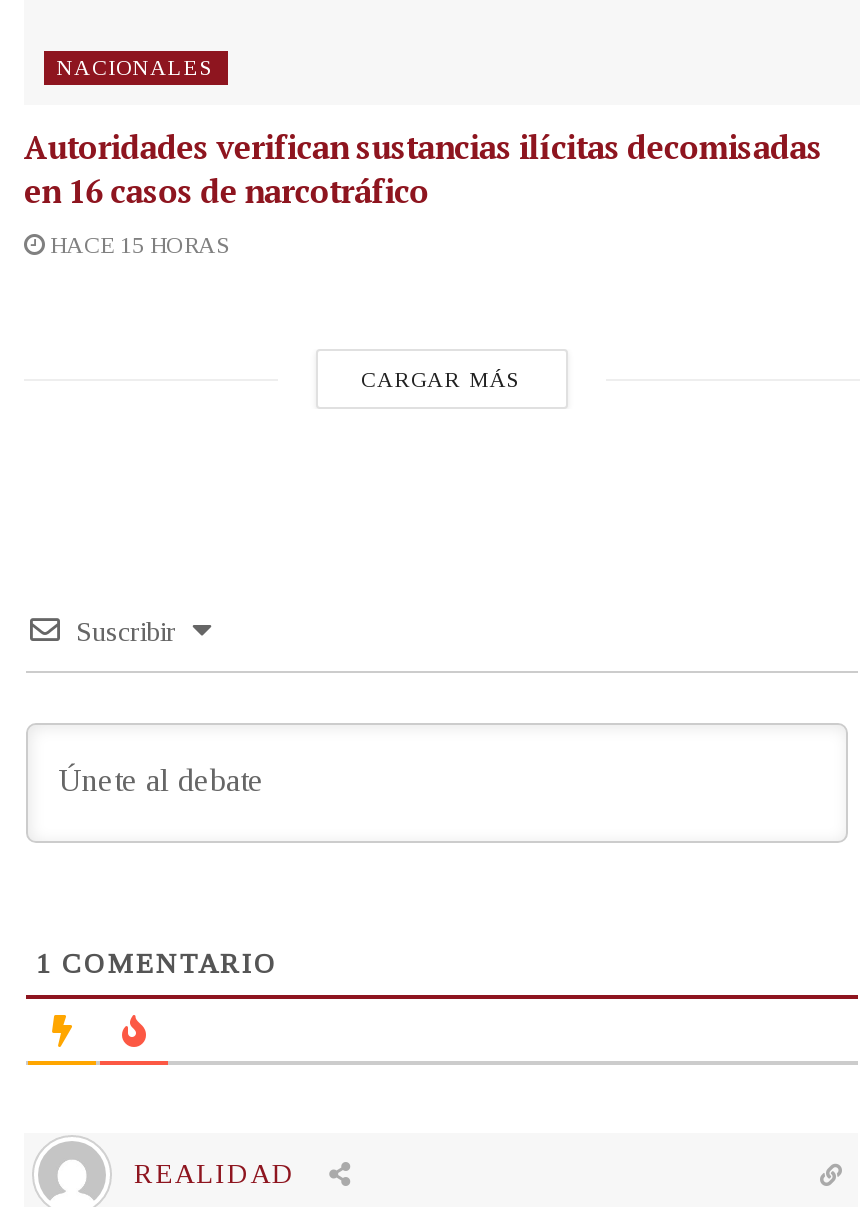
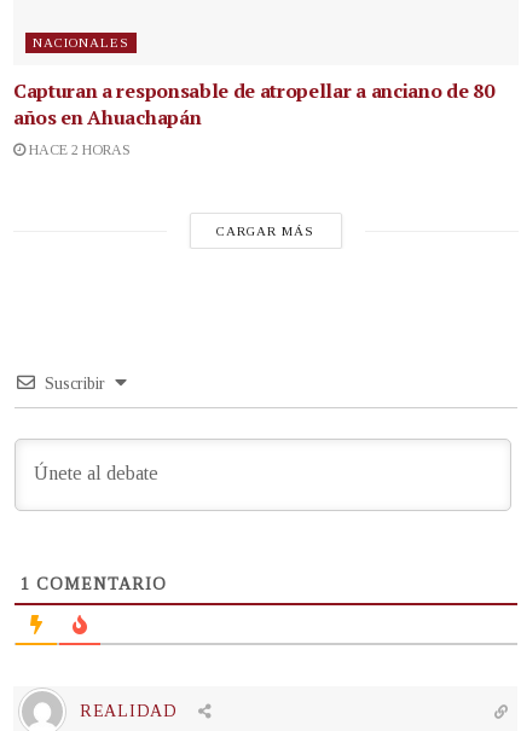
- Autoridades verifican sustancias ilícitas decomisadas
- en 16 casos de narcotráfico
- HACE 15 HORAS
+ Capturan a responsable de atropellar a anciano de 80
+ años en Ahuachapán
+ HACE 2 HORAS
